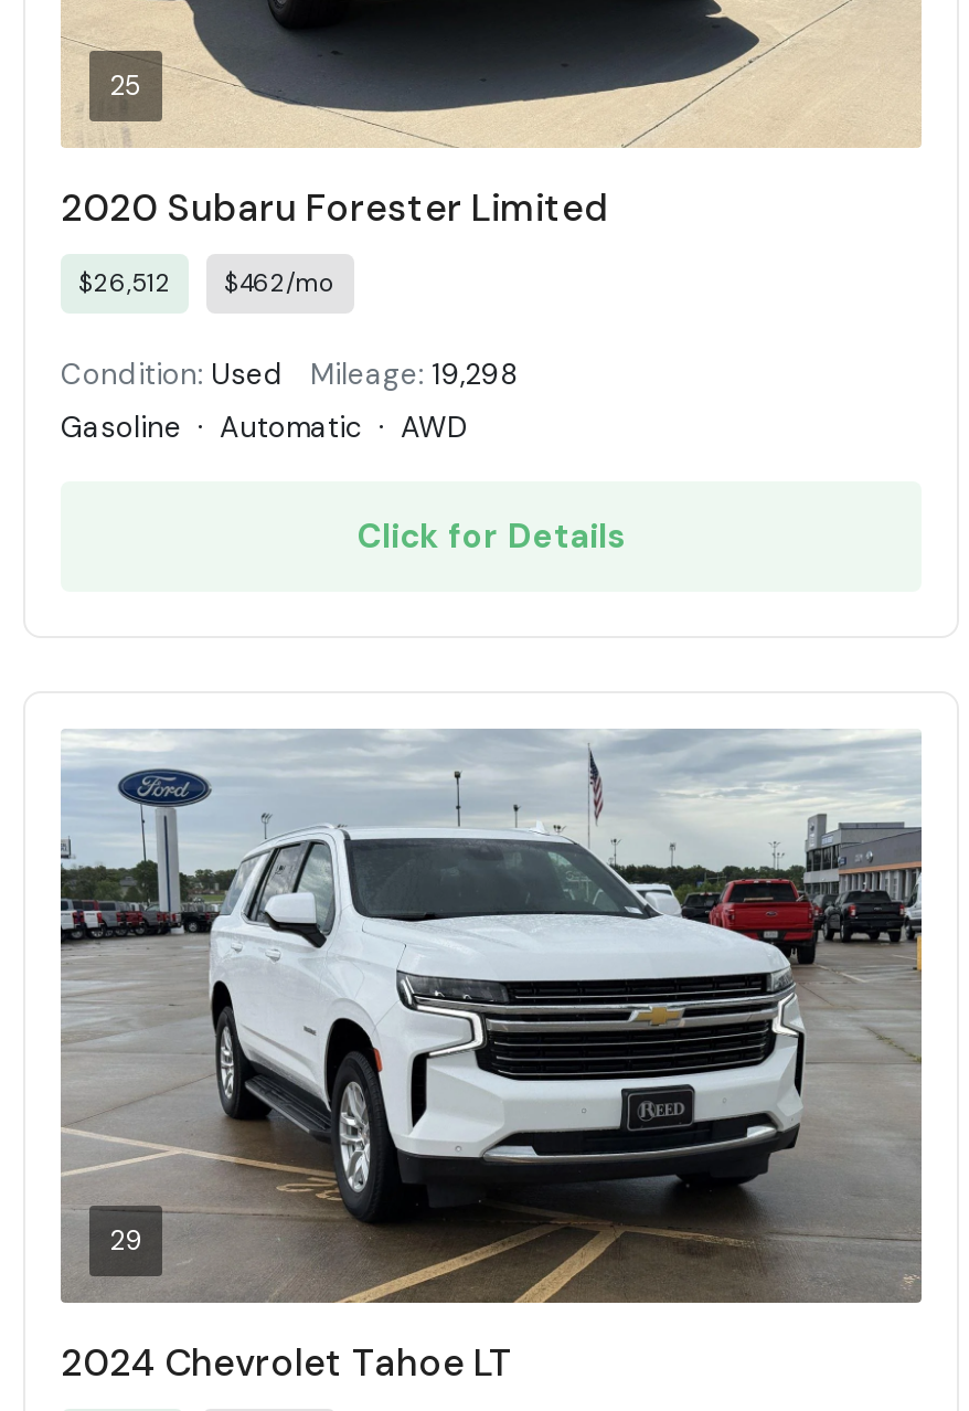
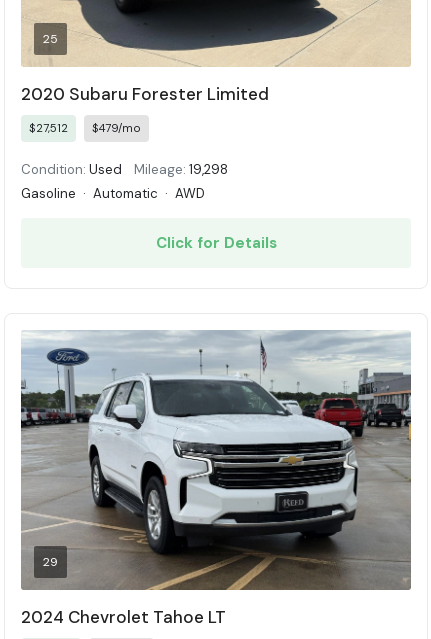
- $26,512
- $462/mo
+ $27,512
+ $479/mo
